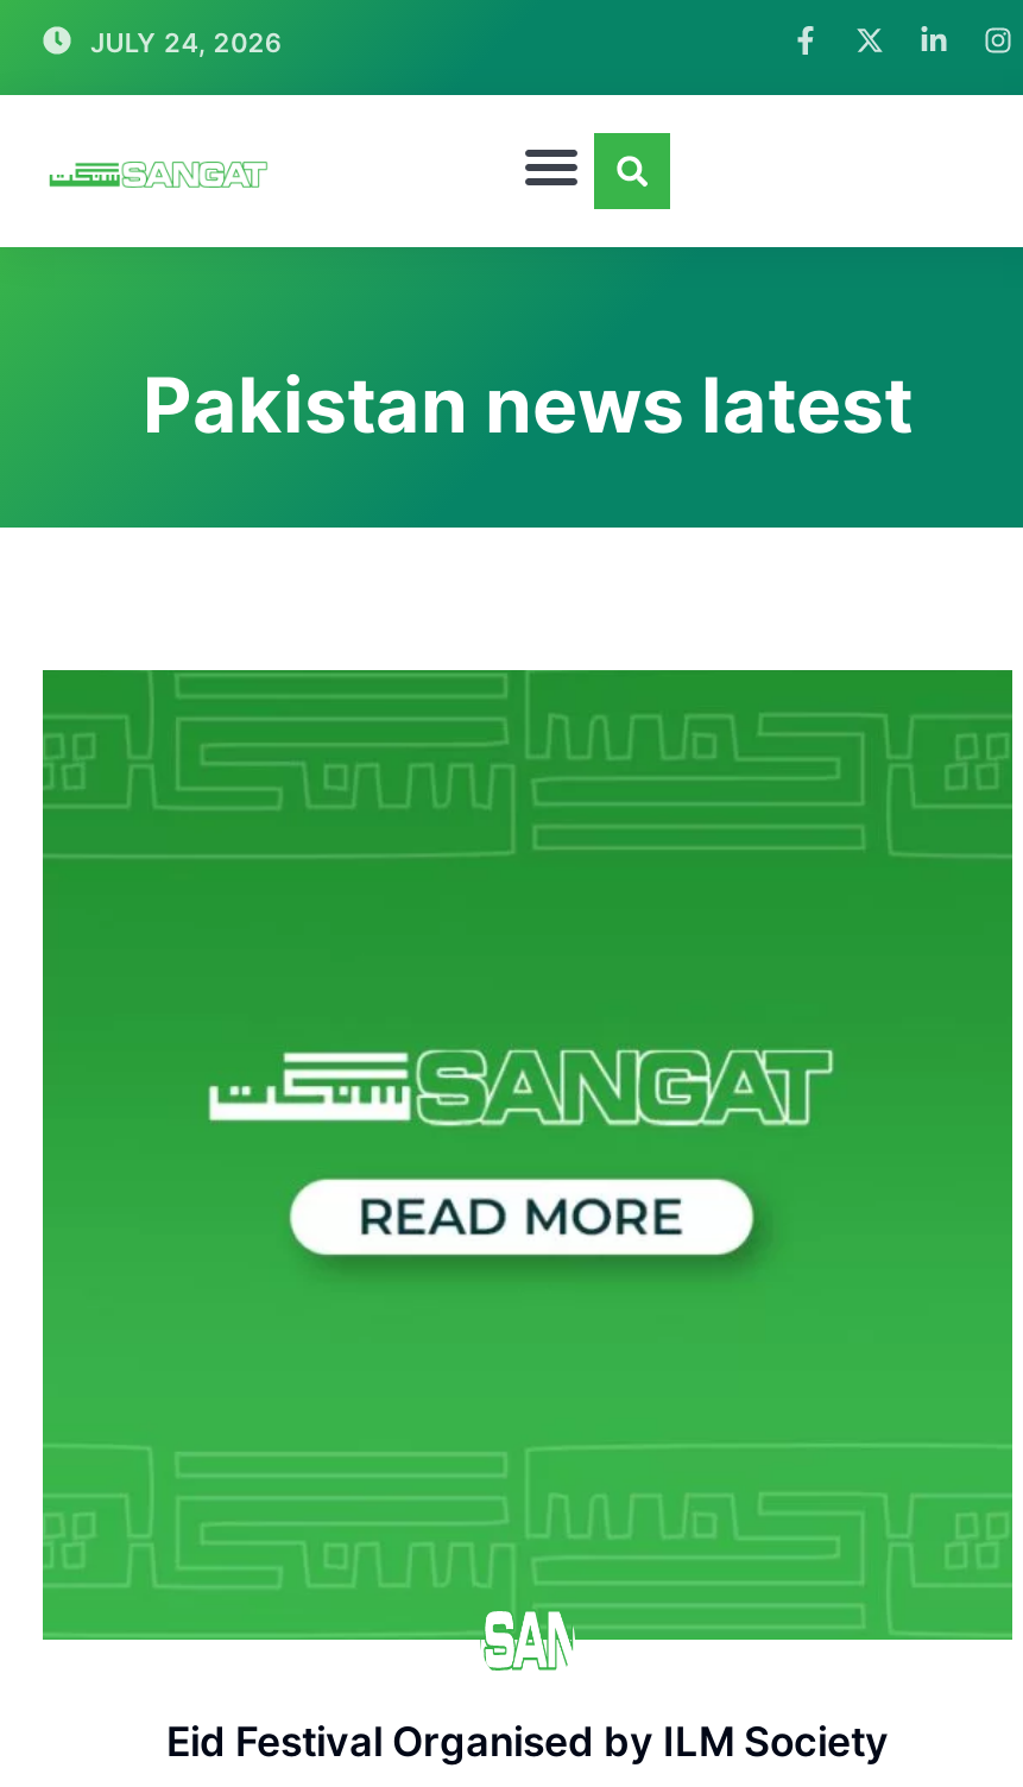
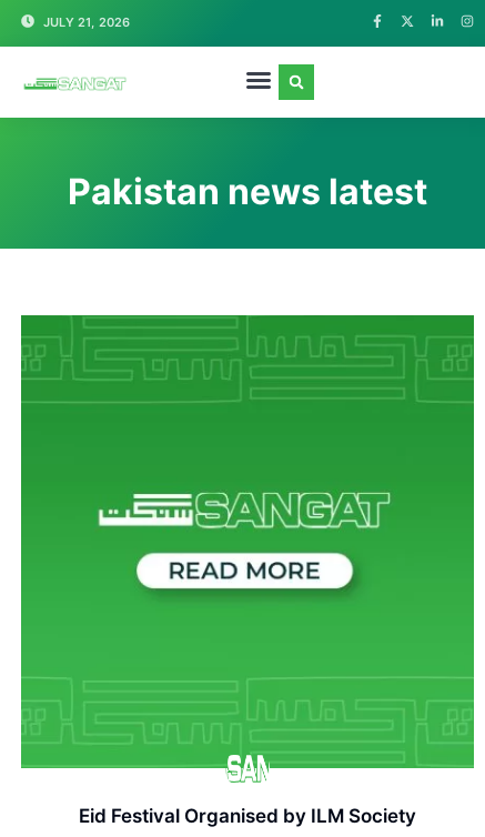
- JULY 24, 2026
+ JULY 21, 2026
